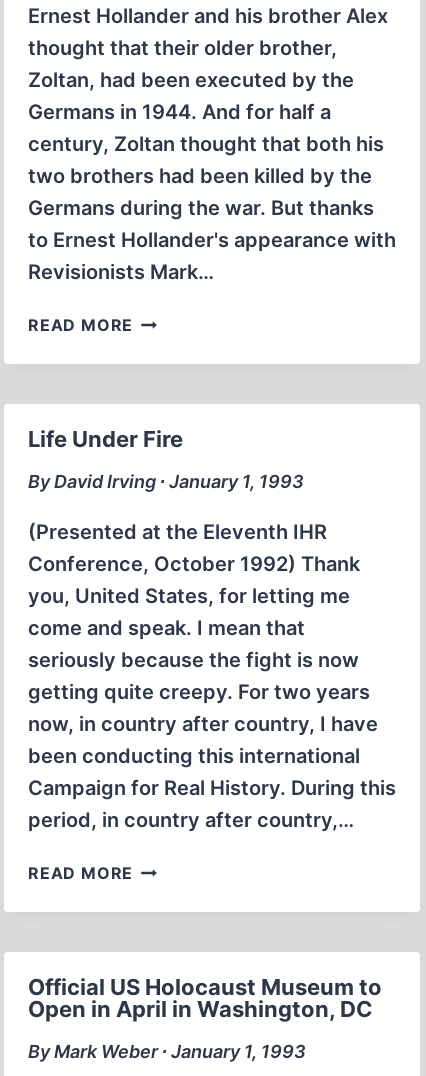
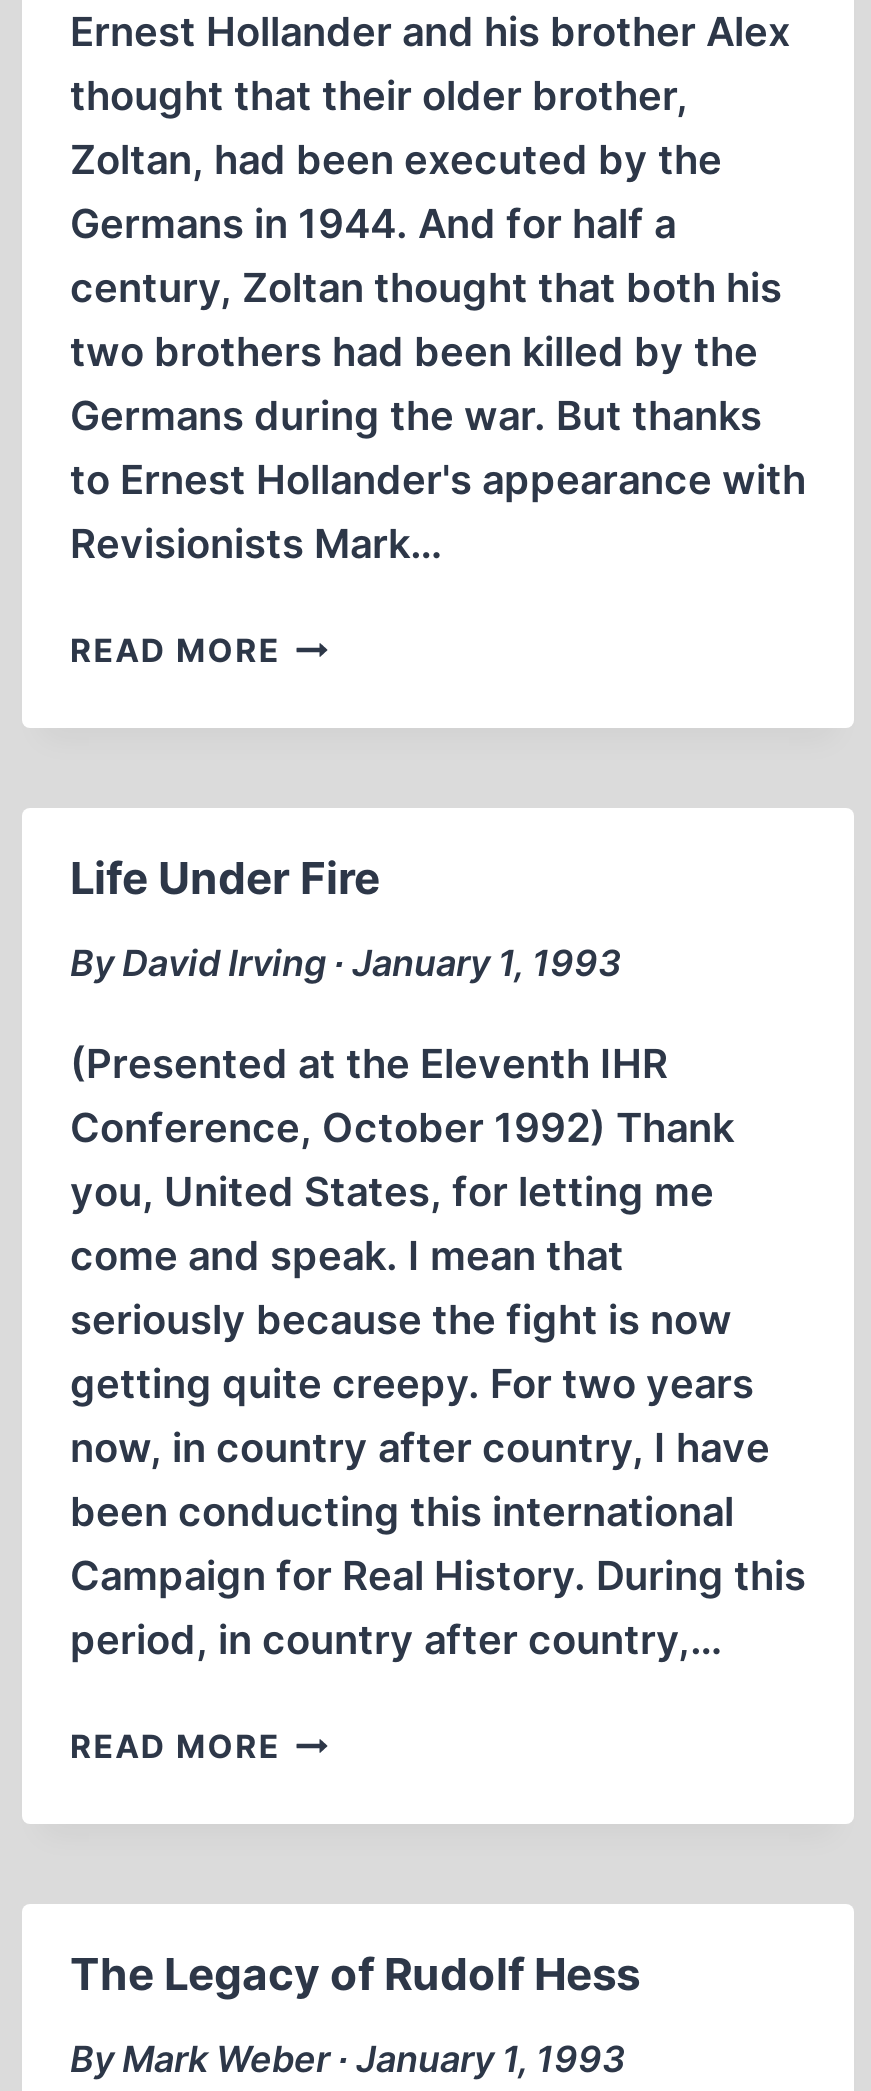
- Official US Holocaust Museum to
- Open in April in Washington, DC
+ The Legacy of Rudolf Hess
